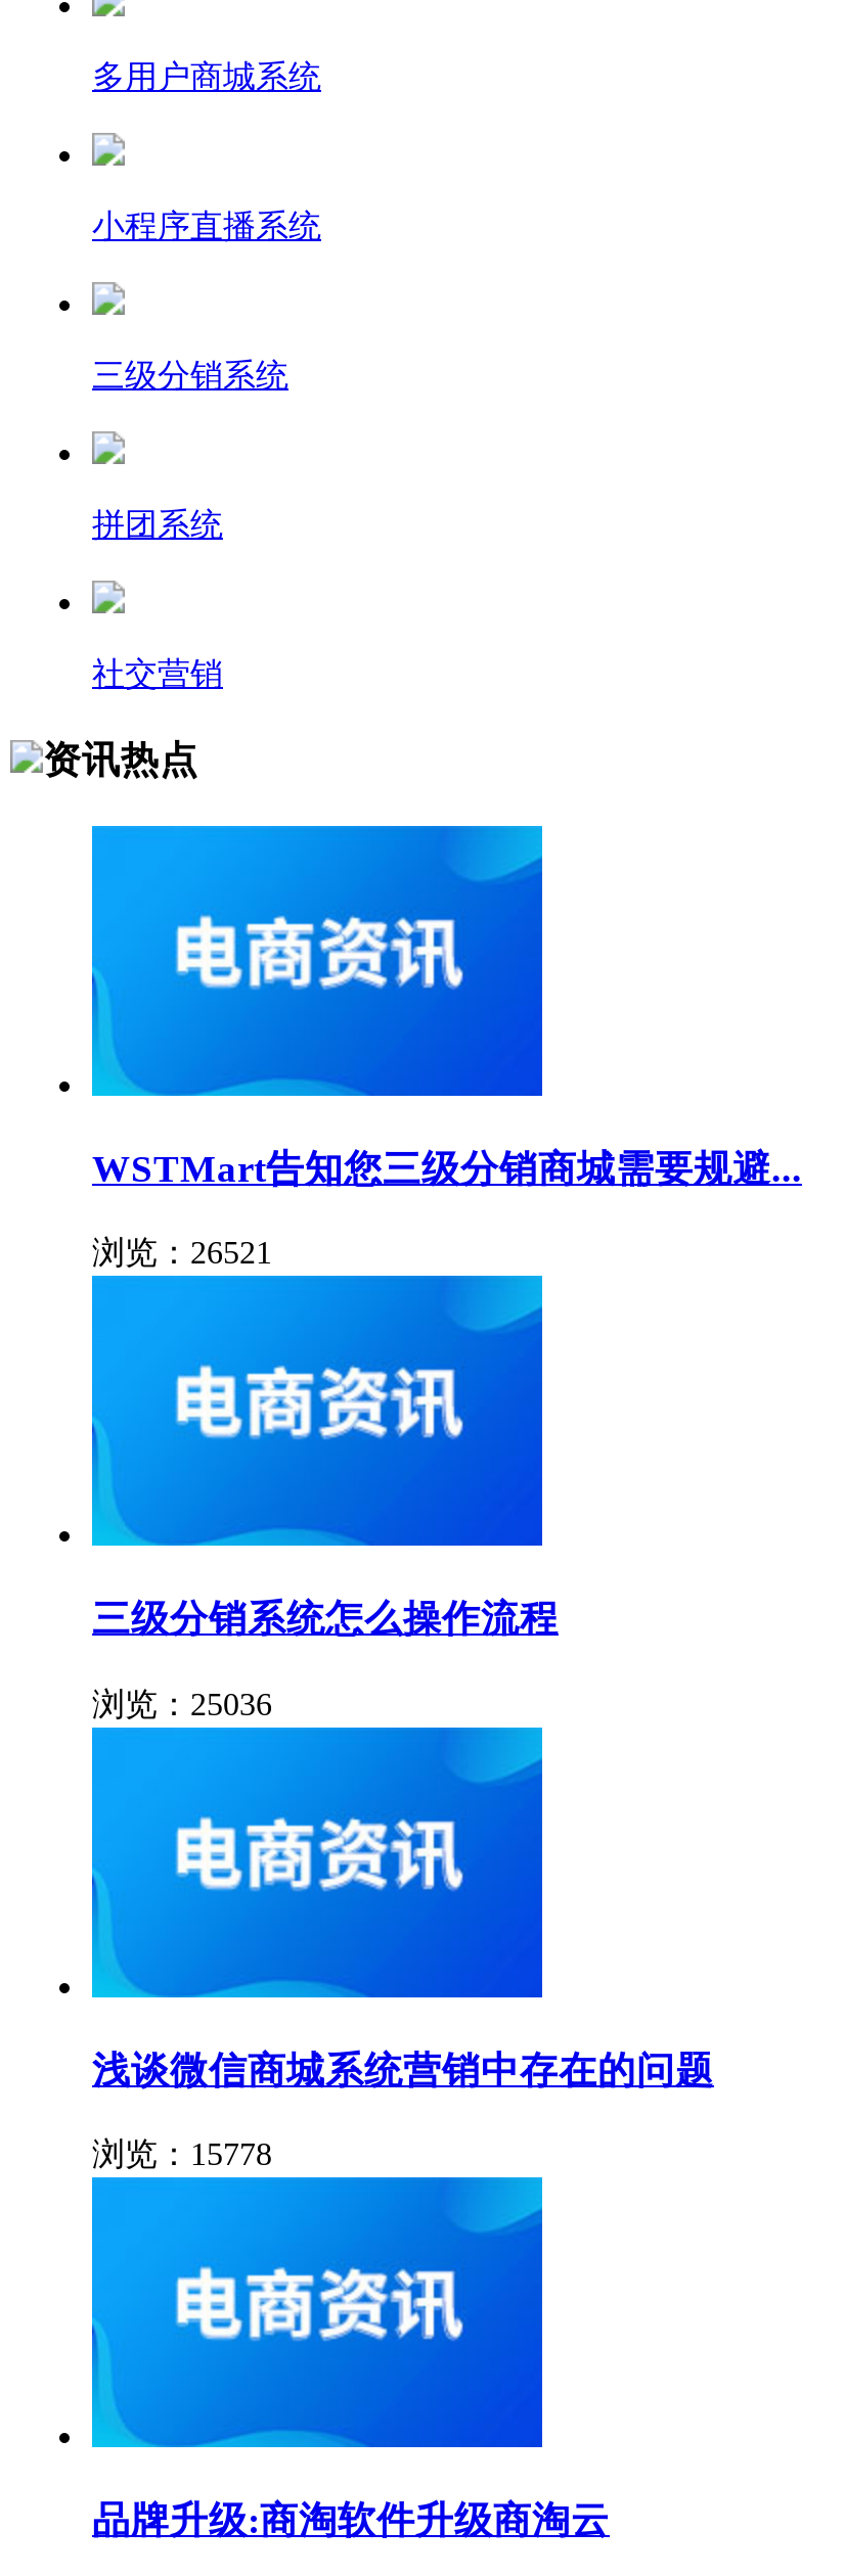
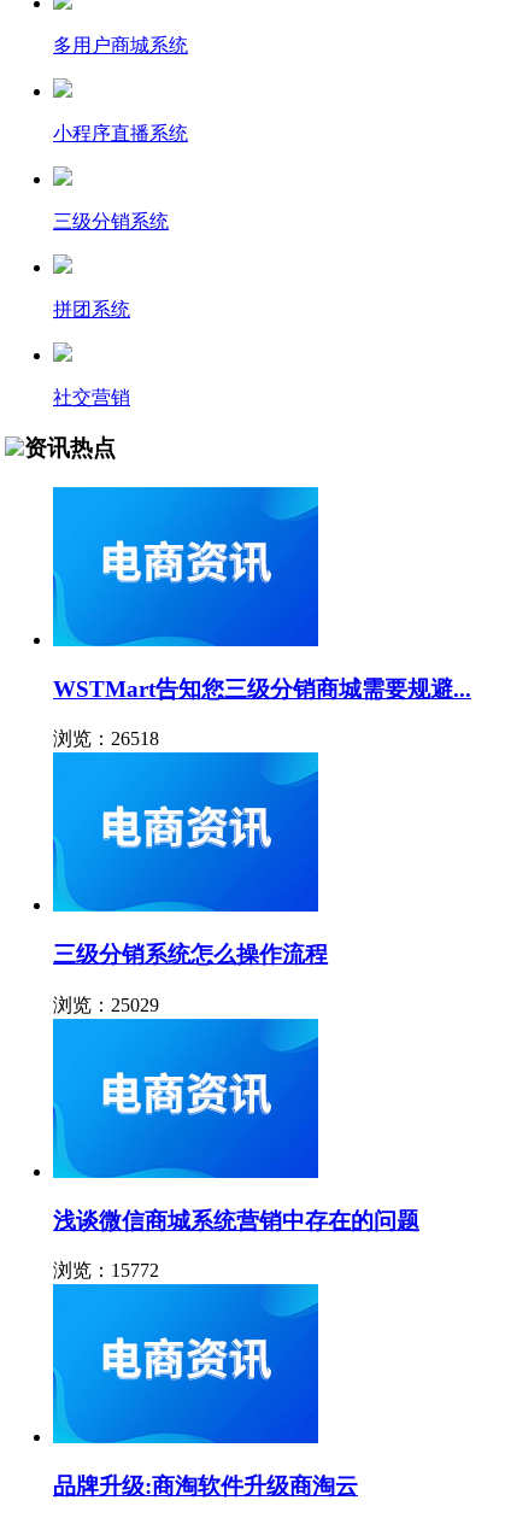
- 浏览：26521
+ 浏览：26518

- 浏览：25036
+ 浏览：25029

- 浏览：15778
+ 浏览：15772
